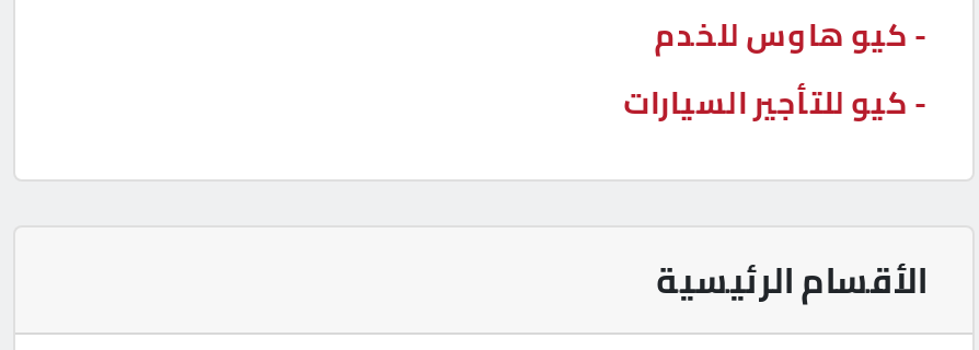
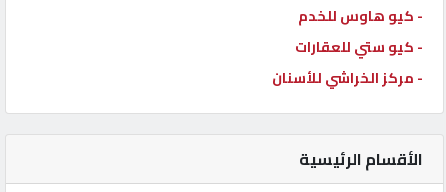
- - كيو للتأجير السيارات
+ - كيو ستي للعقارات
+ - مركز الخراشي للأسنان
